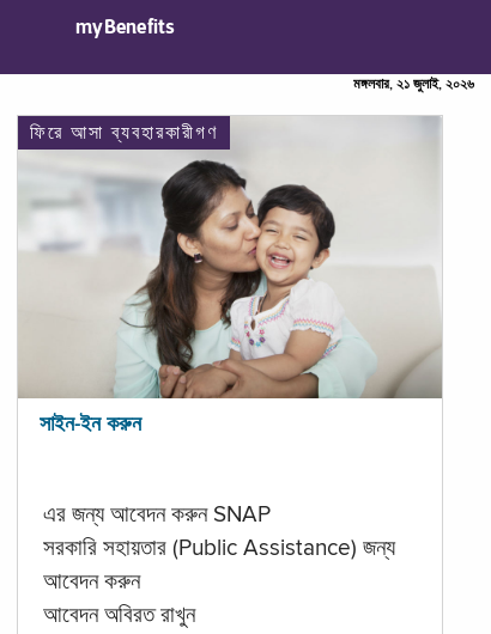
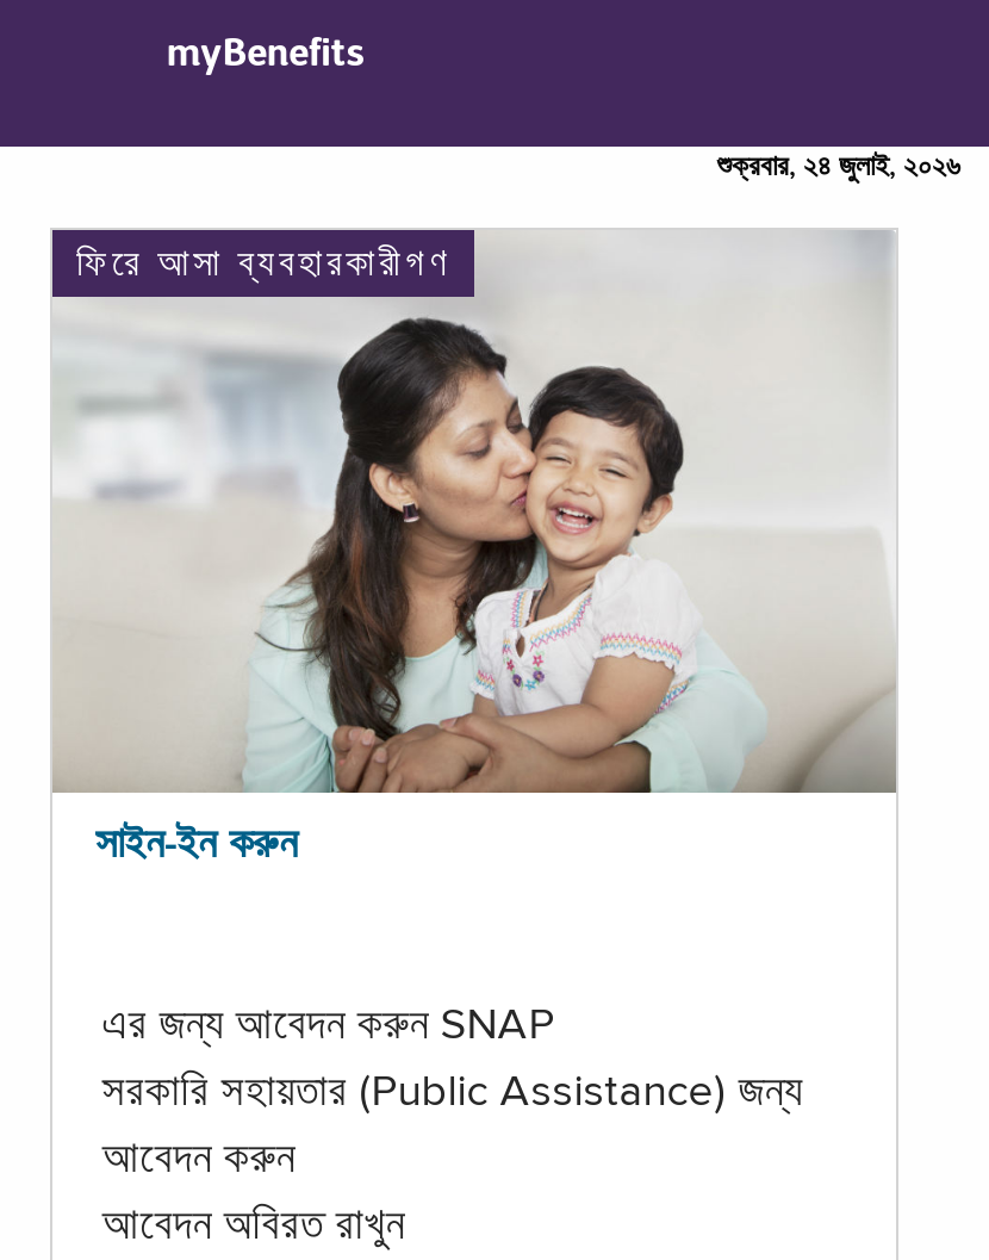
- মঙ্গলবার, ২১ জুলাই, ২০২৬
+ শুক্রবার, ২৪ জুলাই, ২০২৬
